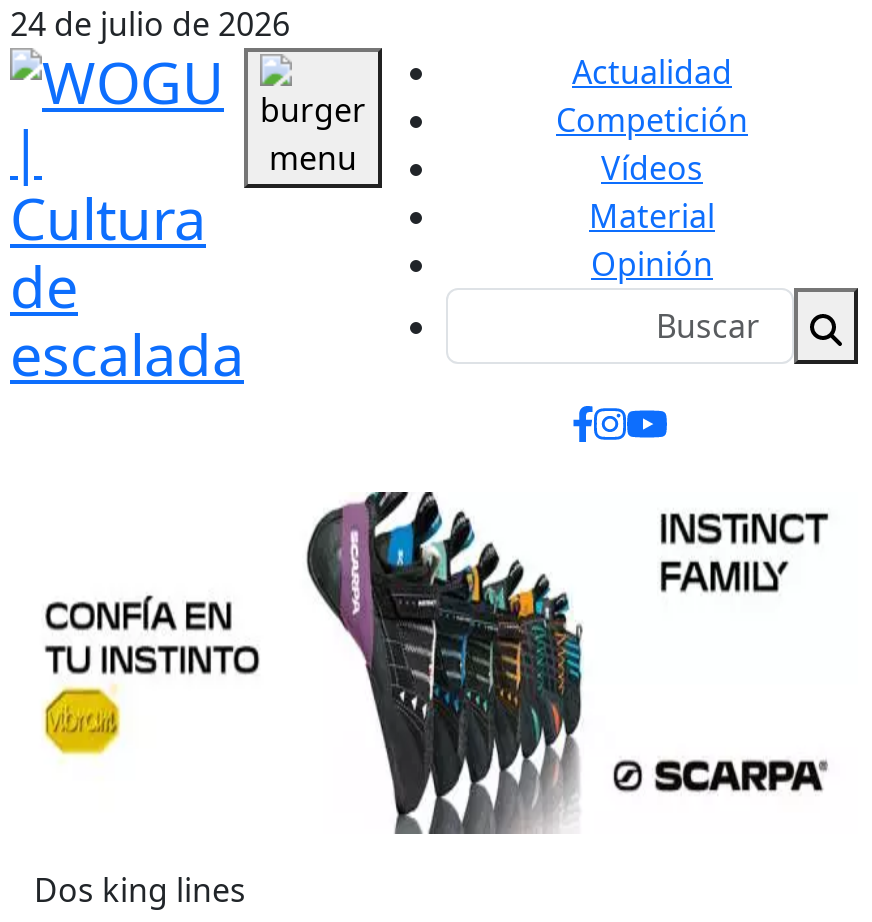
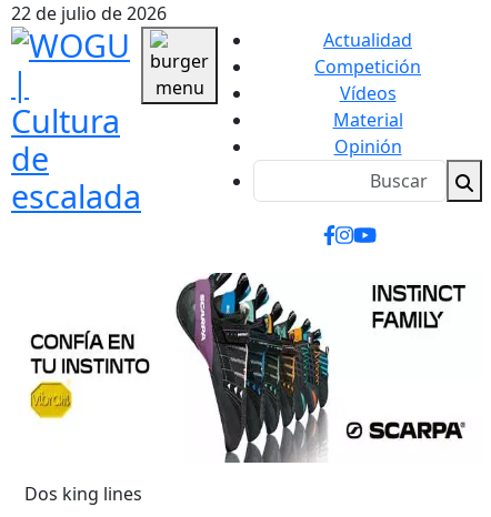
- 24 de julio de 2026
+ 22 de julio de 2026
